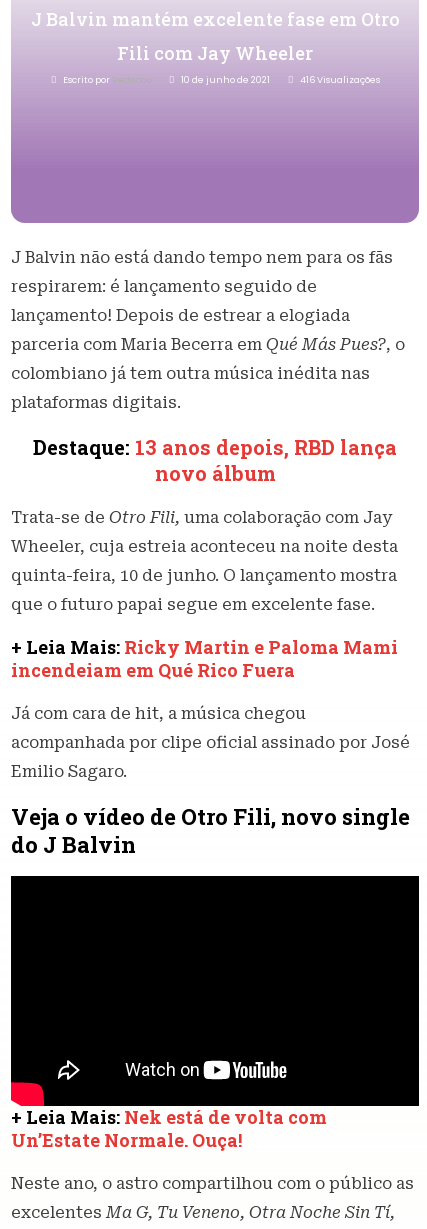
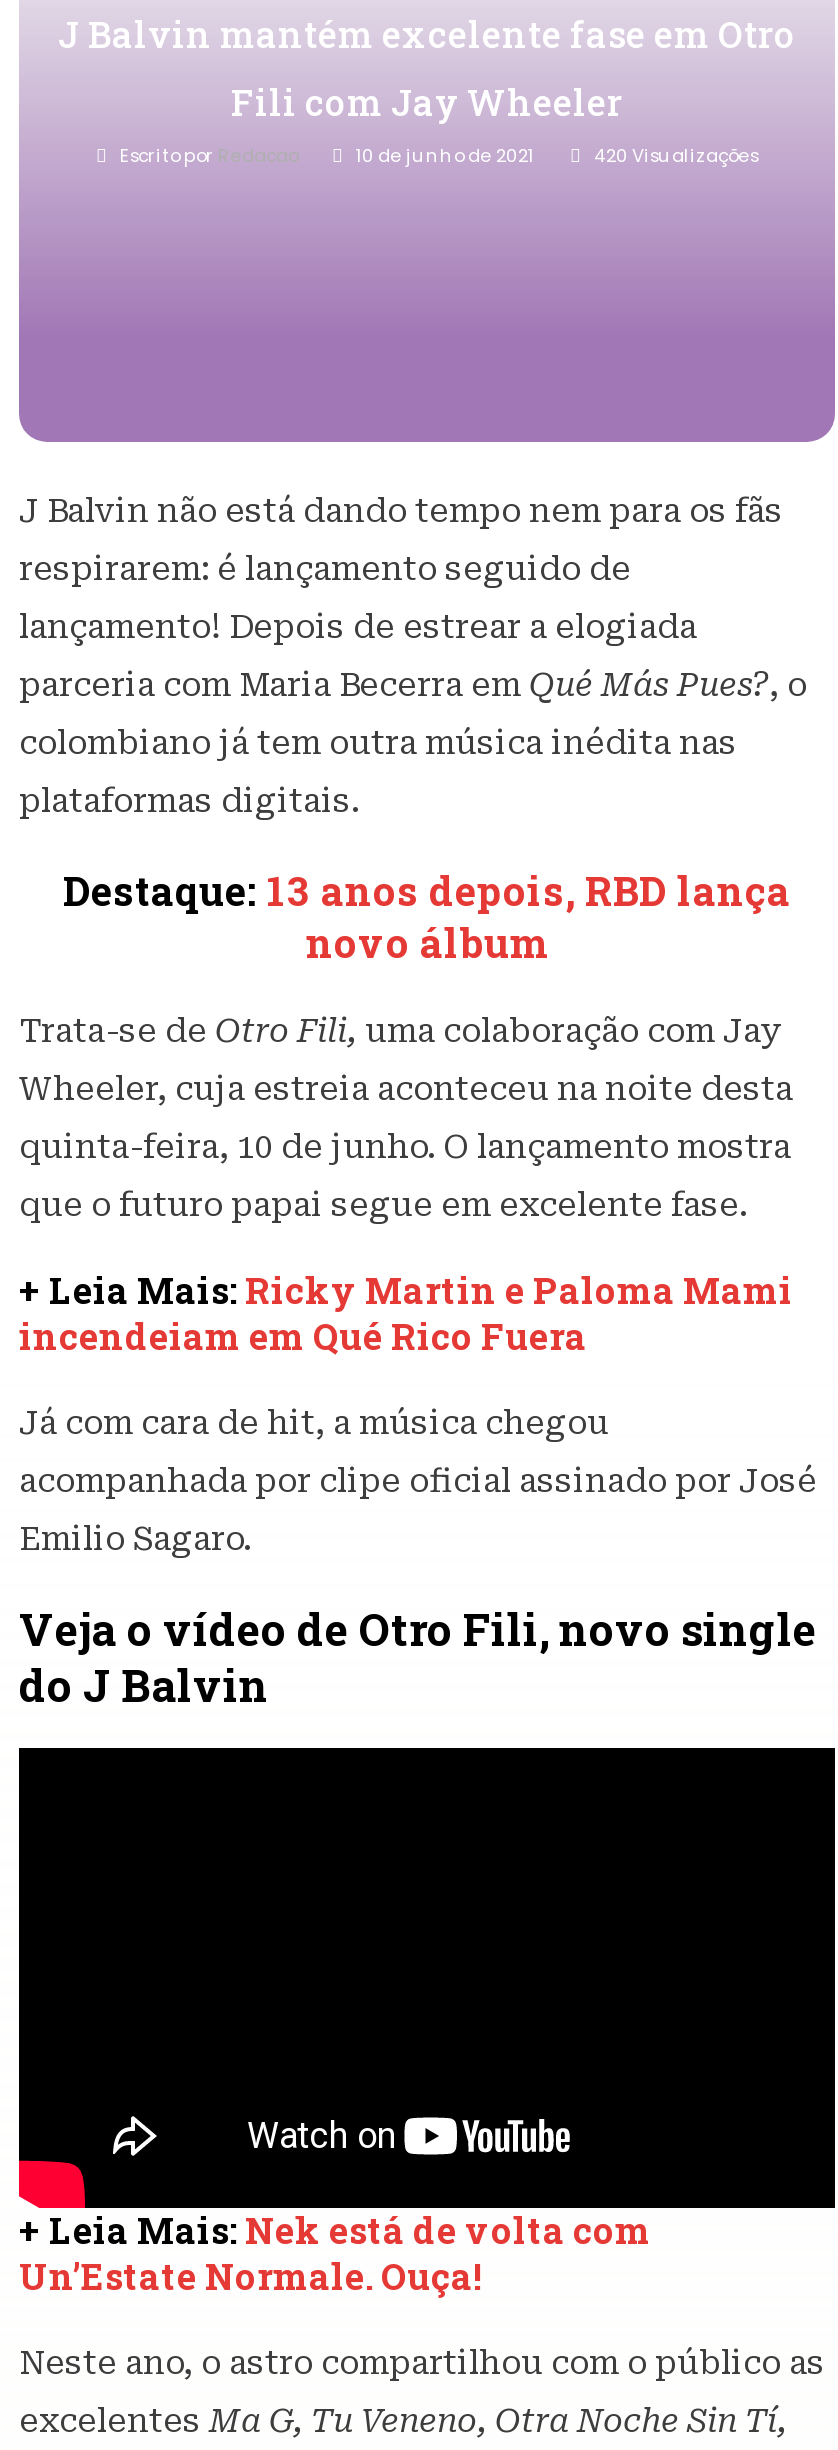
- 416 Visualizações
+ 420 Visualizações
